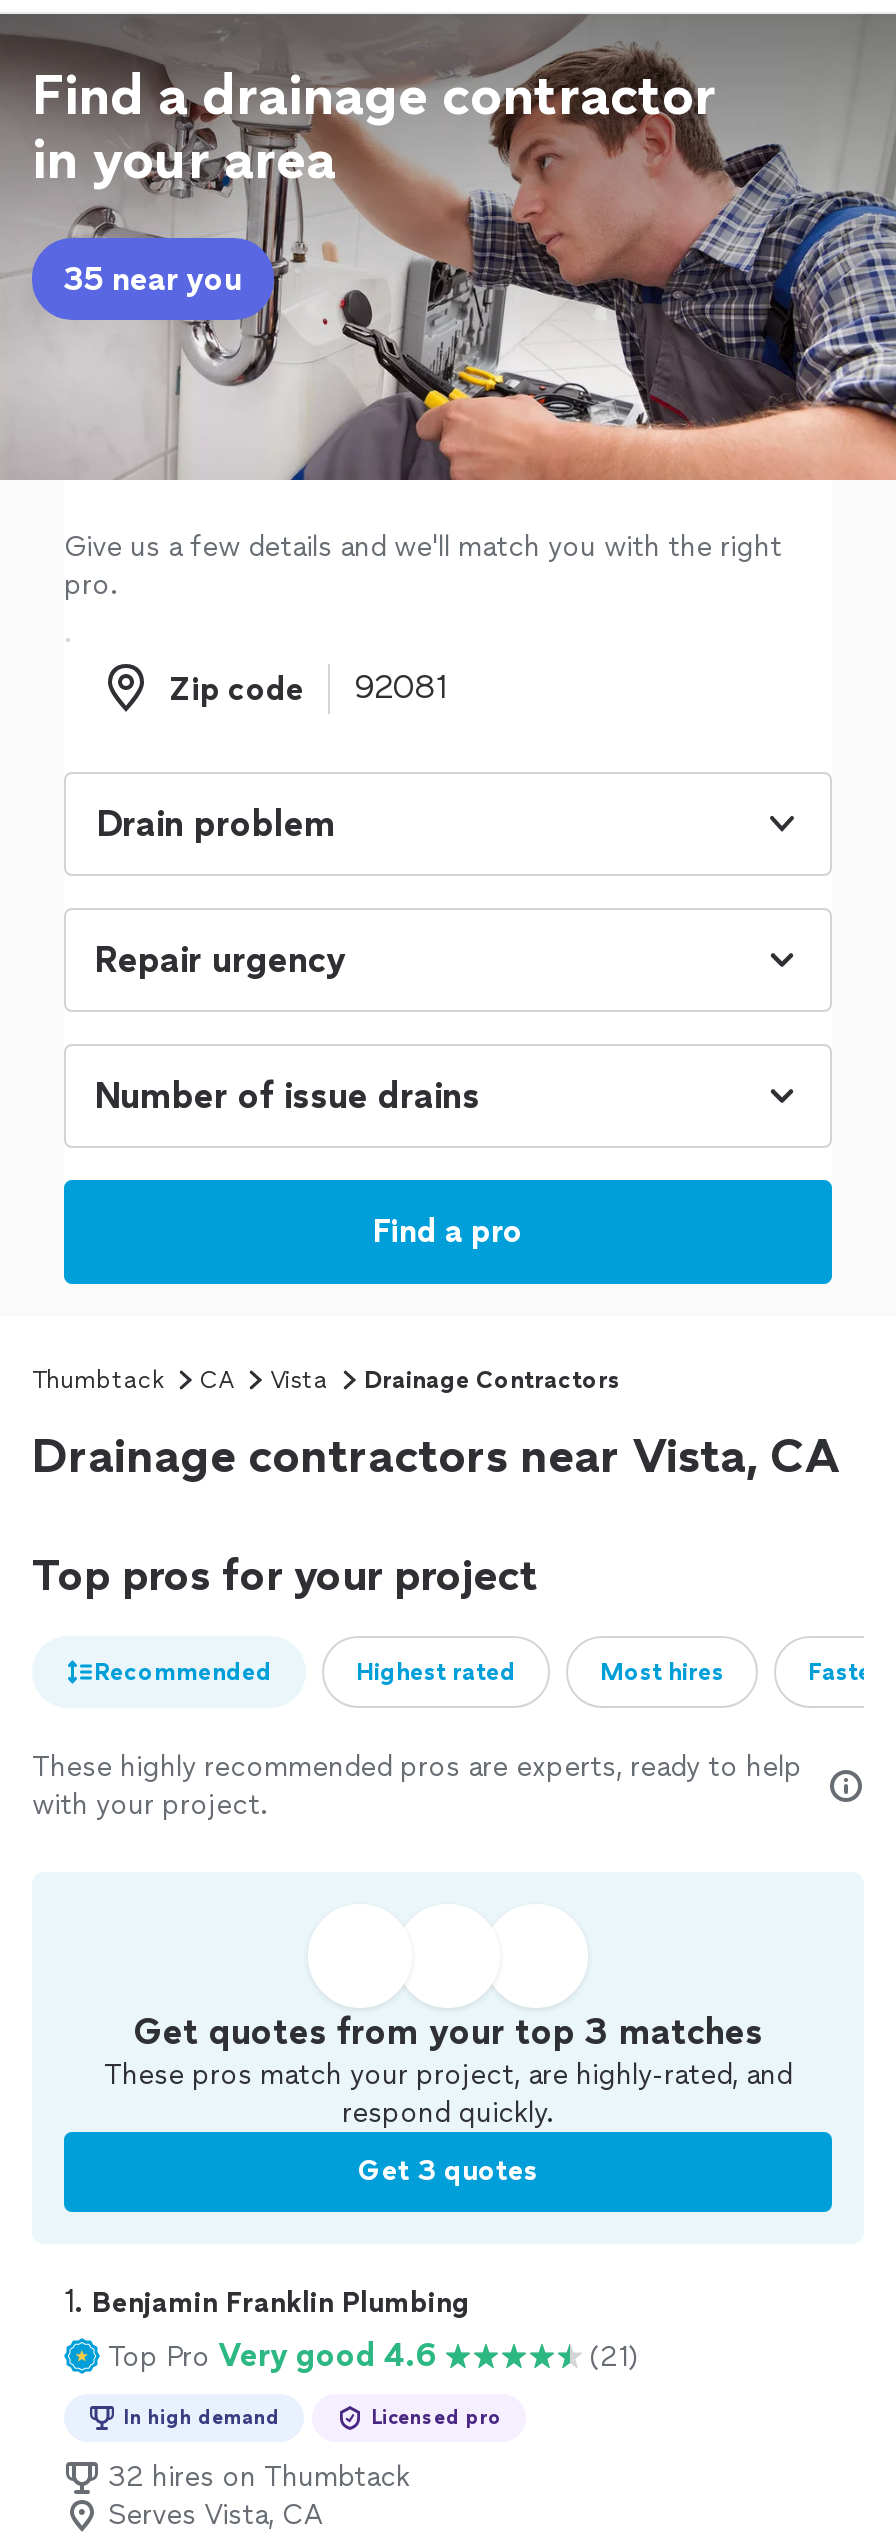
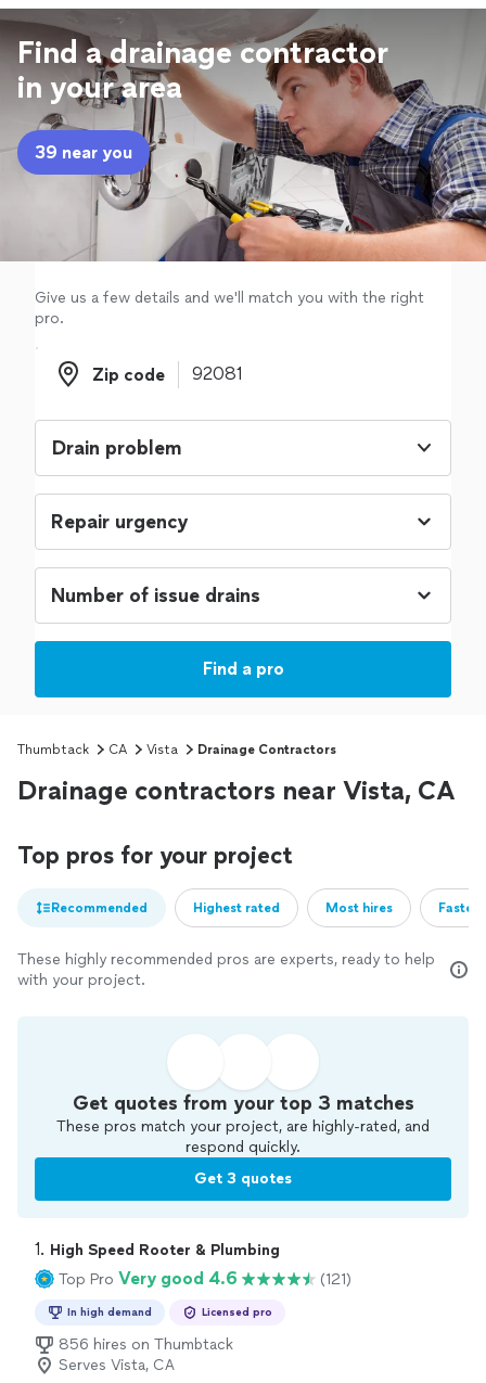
- 35 near you
+ 39 near you

- 1. Benjamin Franklin Plumbing
+ 1. High Speed Rooter & Plumbing

- (21)
+ (121)

- 32 hires on Thumbtack
+ 856 hires on Thumbtack
